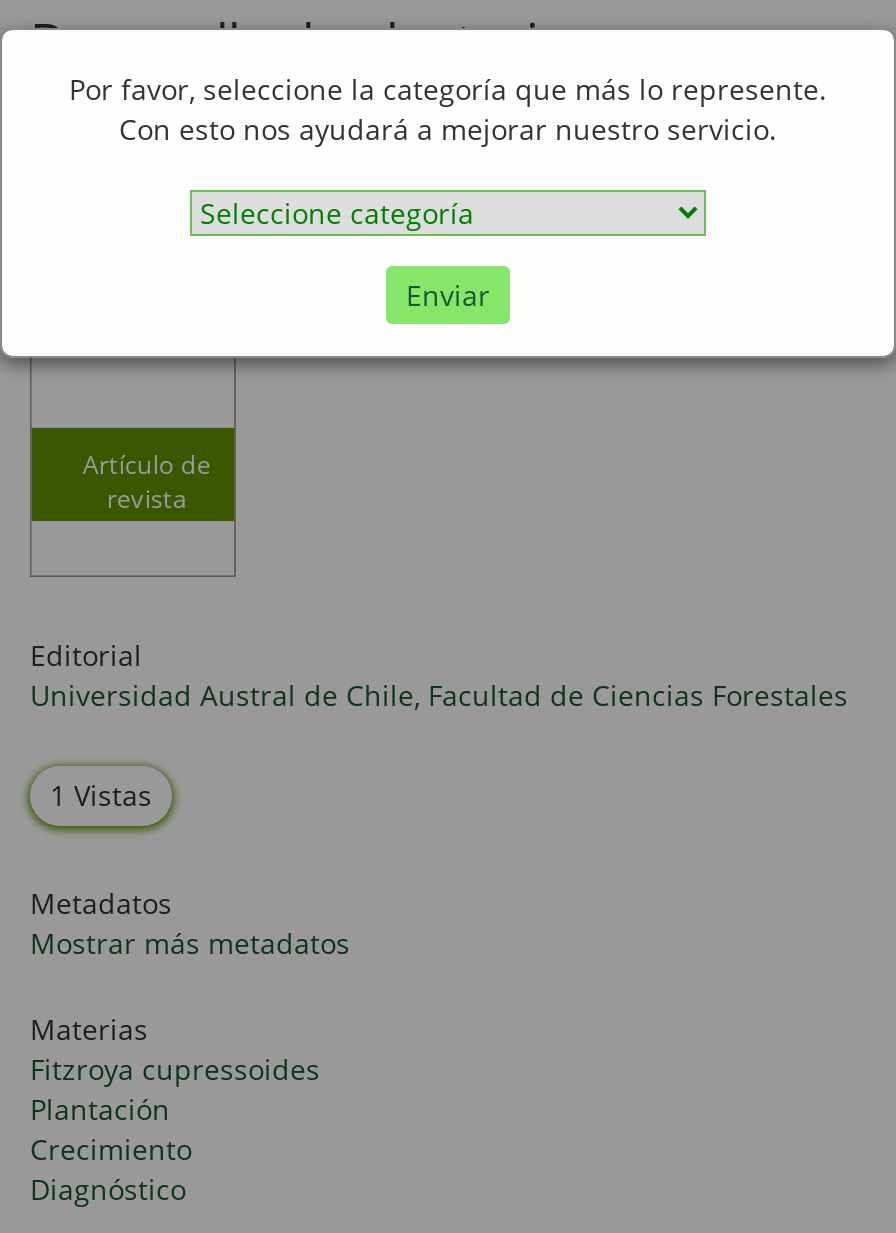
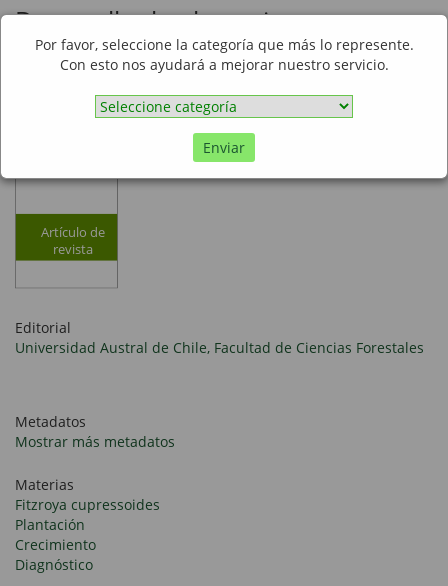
- 1 Vistas
